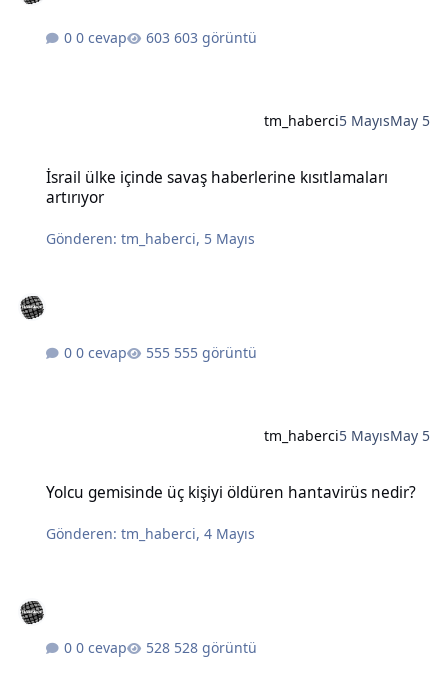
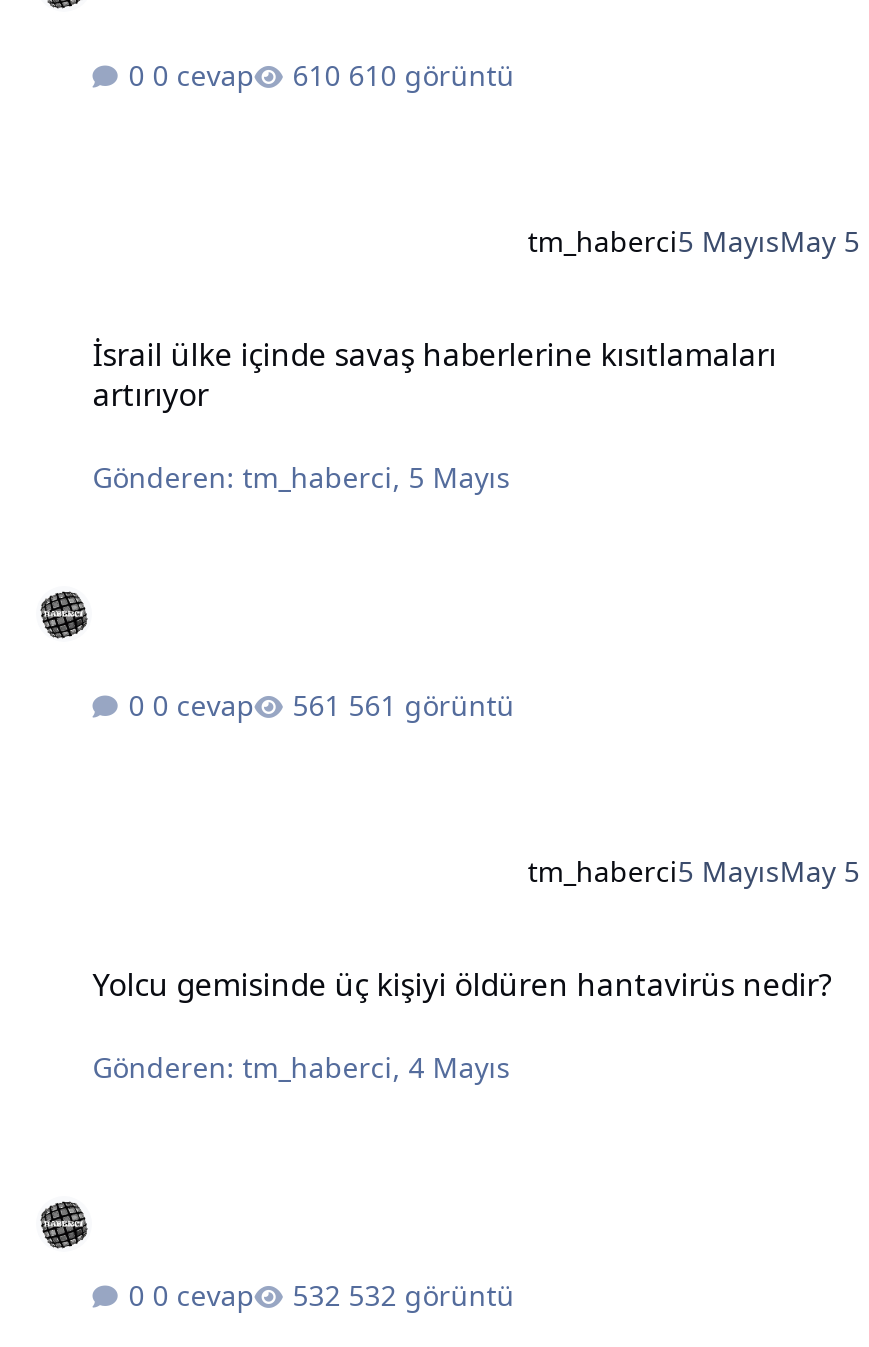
- 603 görüntü
+ 610 görüntü

- 555 görüntü
+ 561 görüntü

- 528 görüntü
+ 532 görüntü
